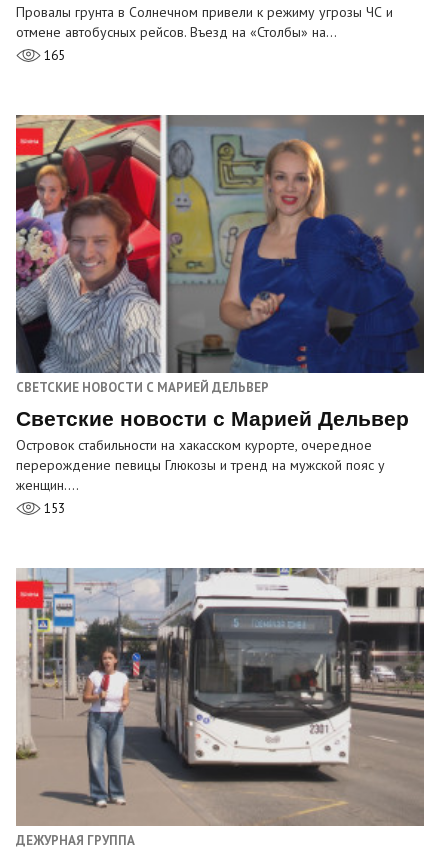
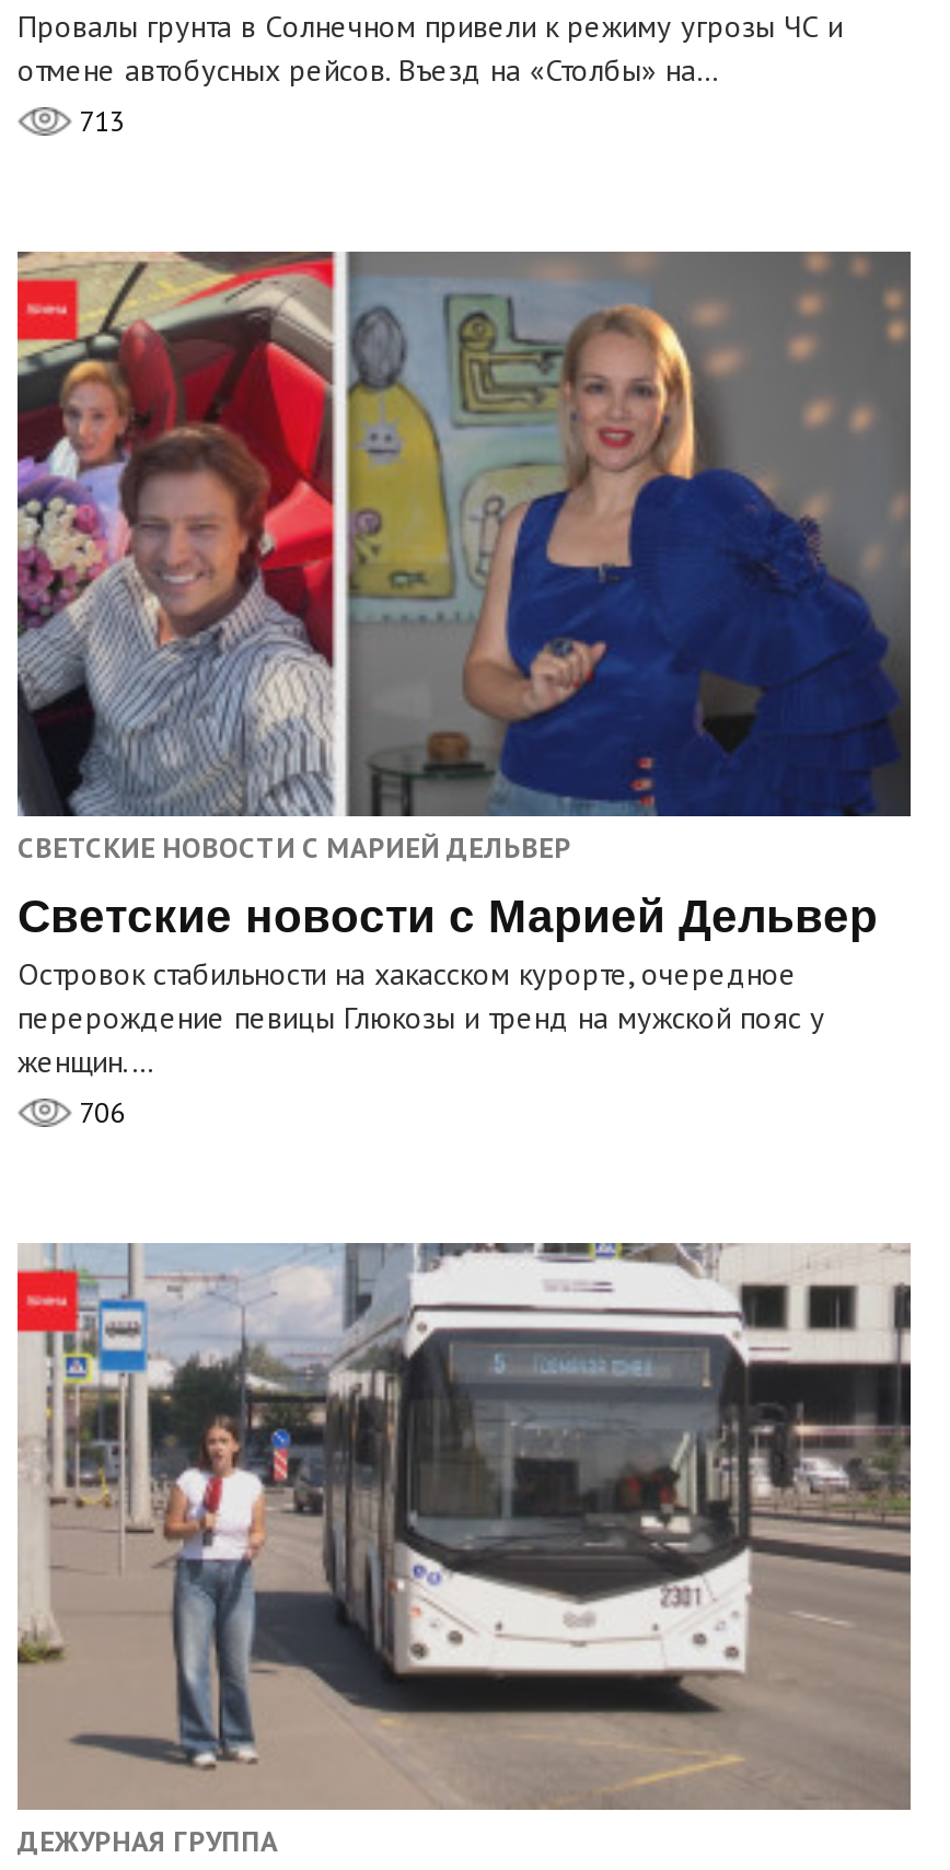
- 165
+ 713

- 153
+ 706
